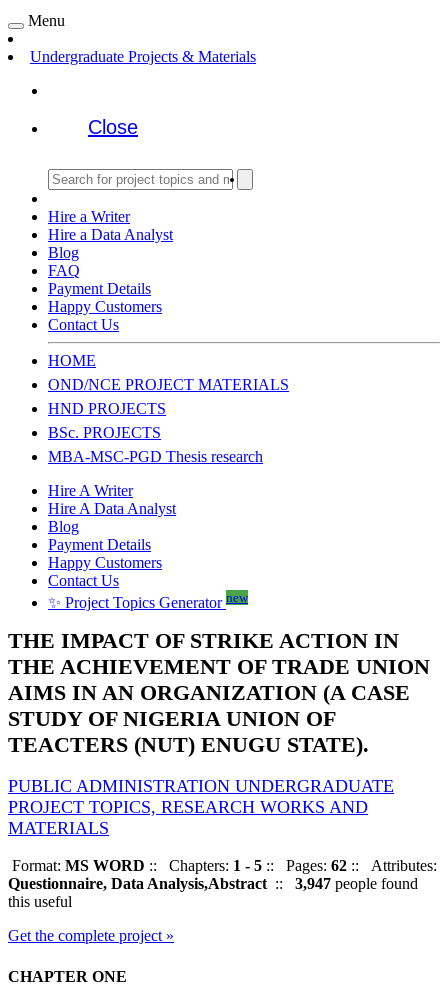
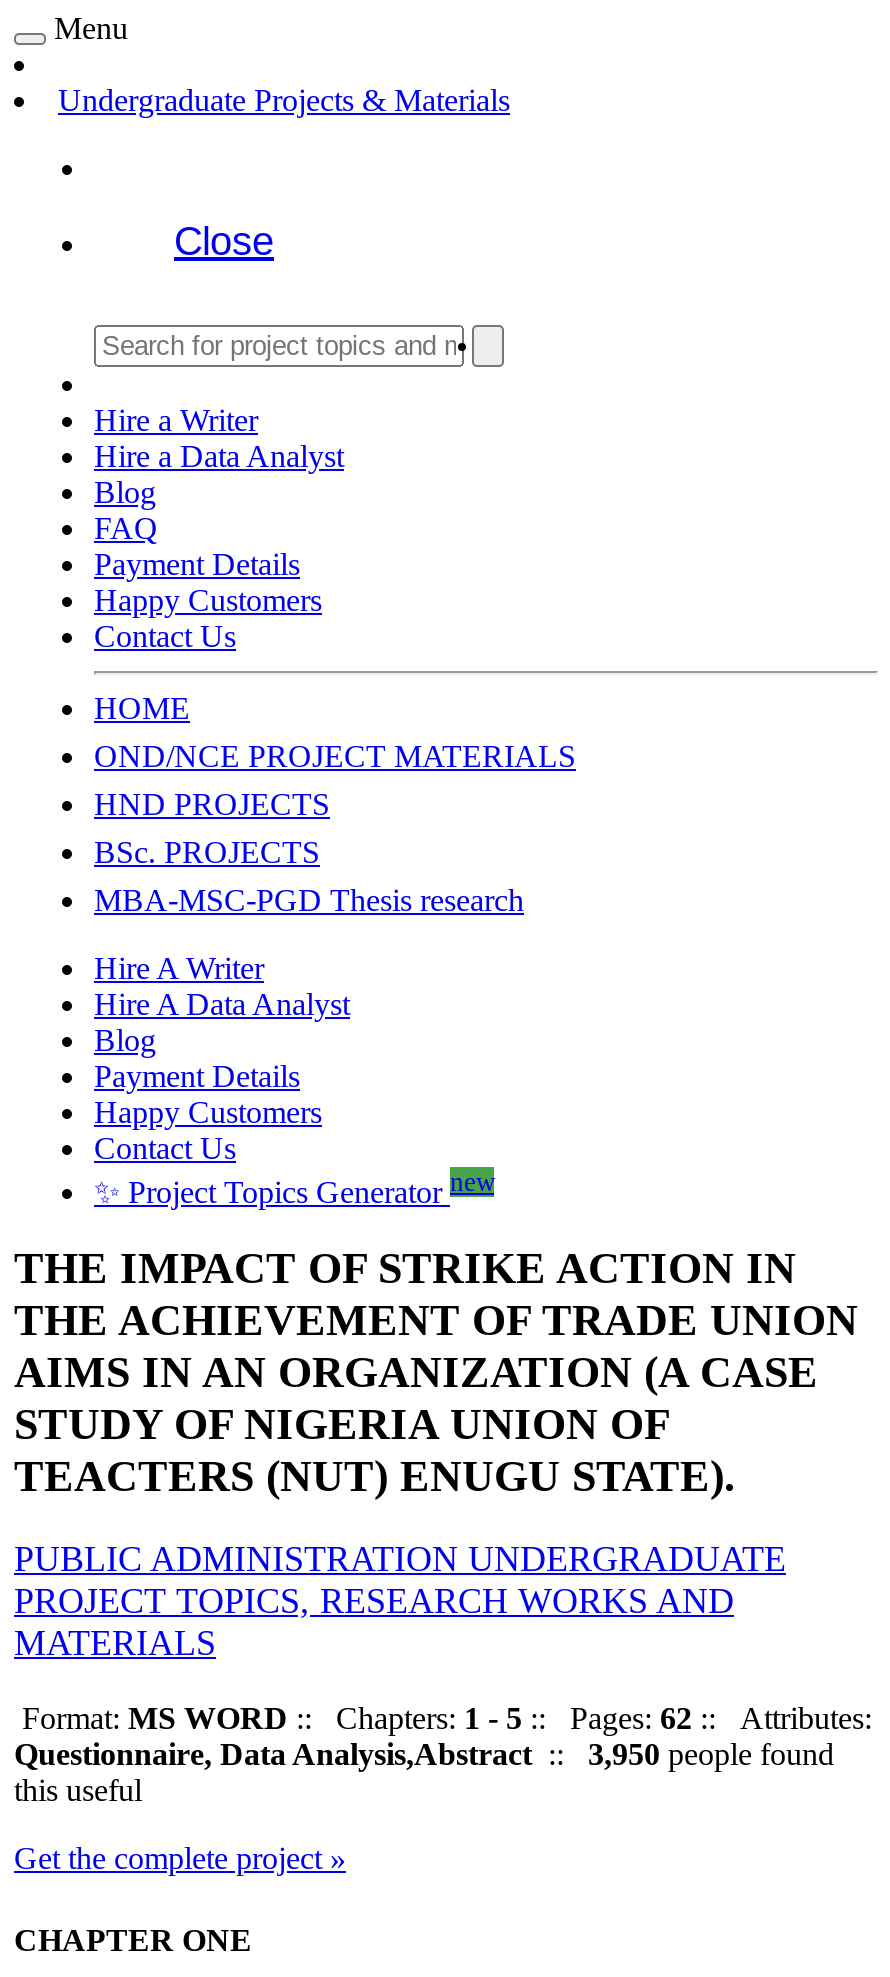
- Questionnaire, Data Analysis,Abstract:: 3,947 people found
+ Questionnaire, Data Analysis,Abstract:: 3,950 people found
